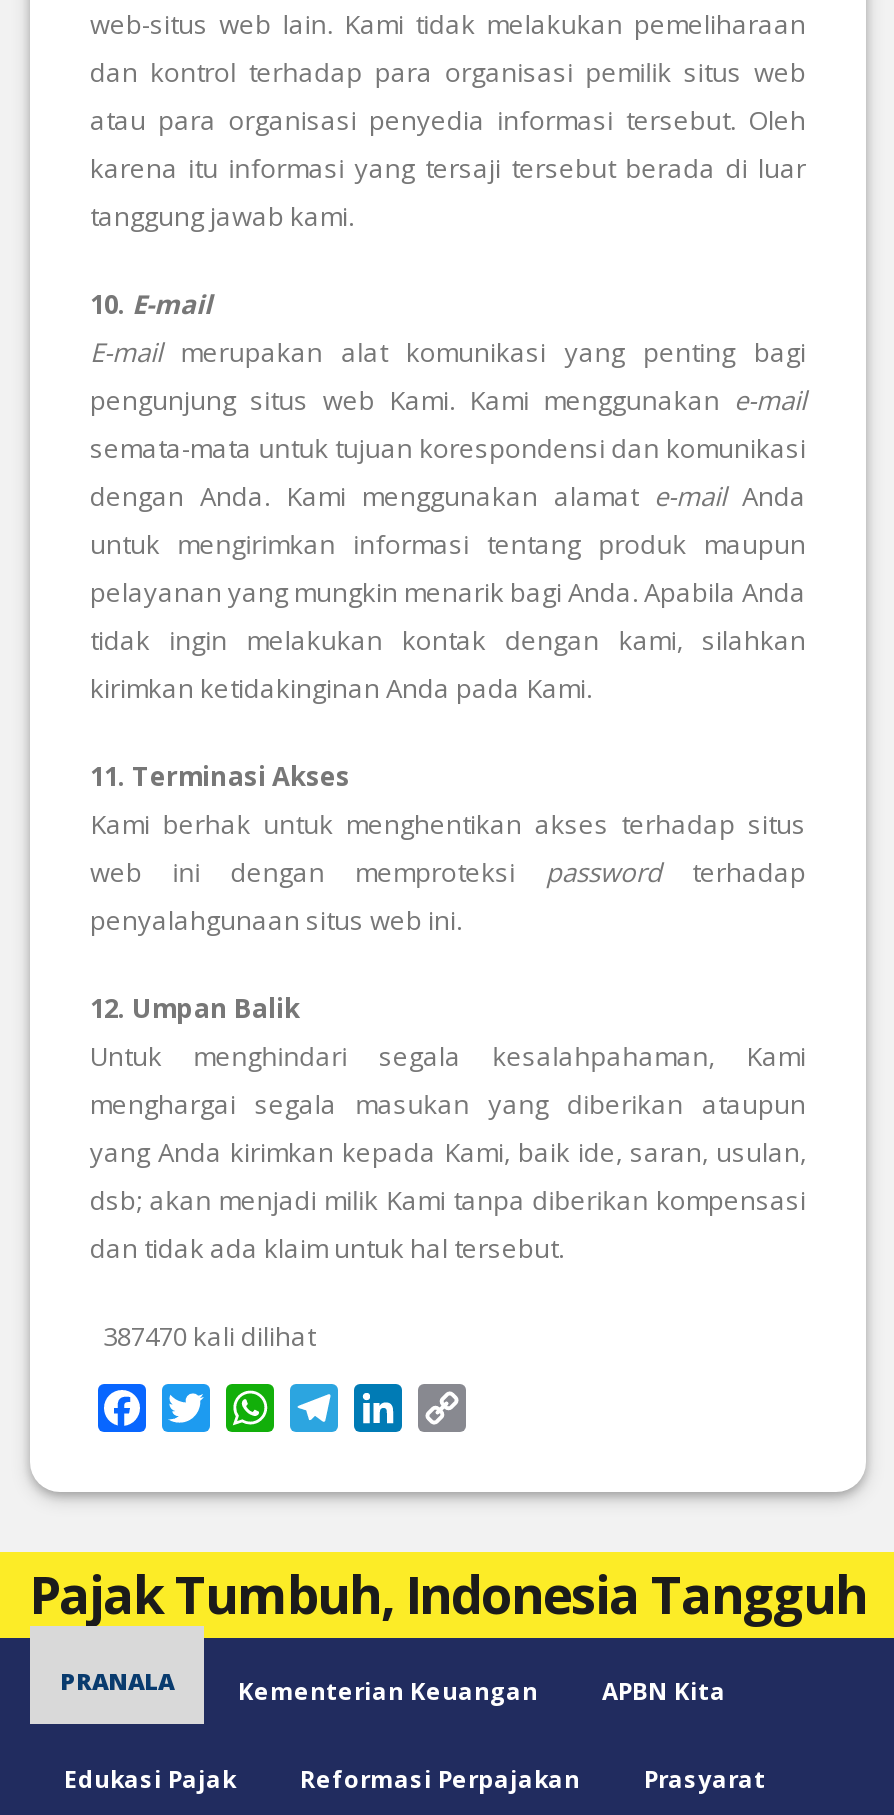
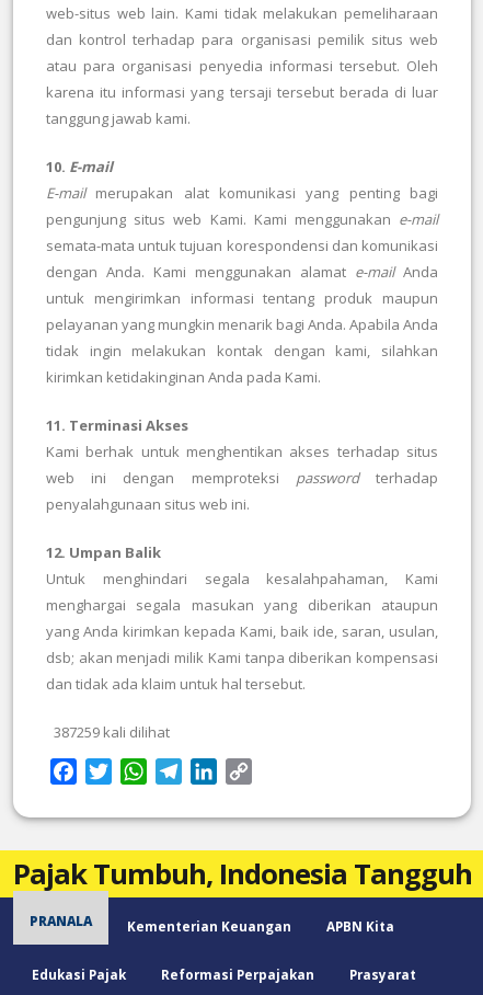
- 387470 kali dilihat
+ 387259 kali dilihat
